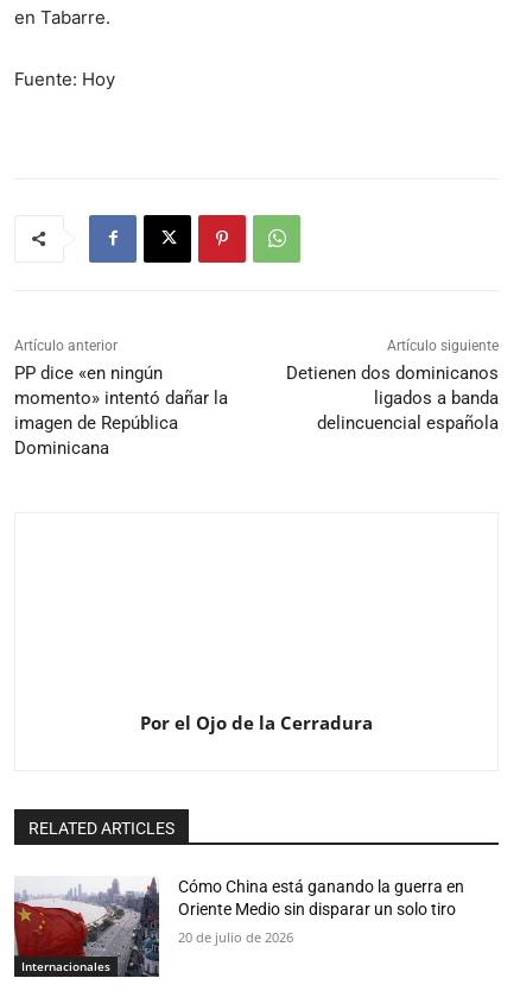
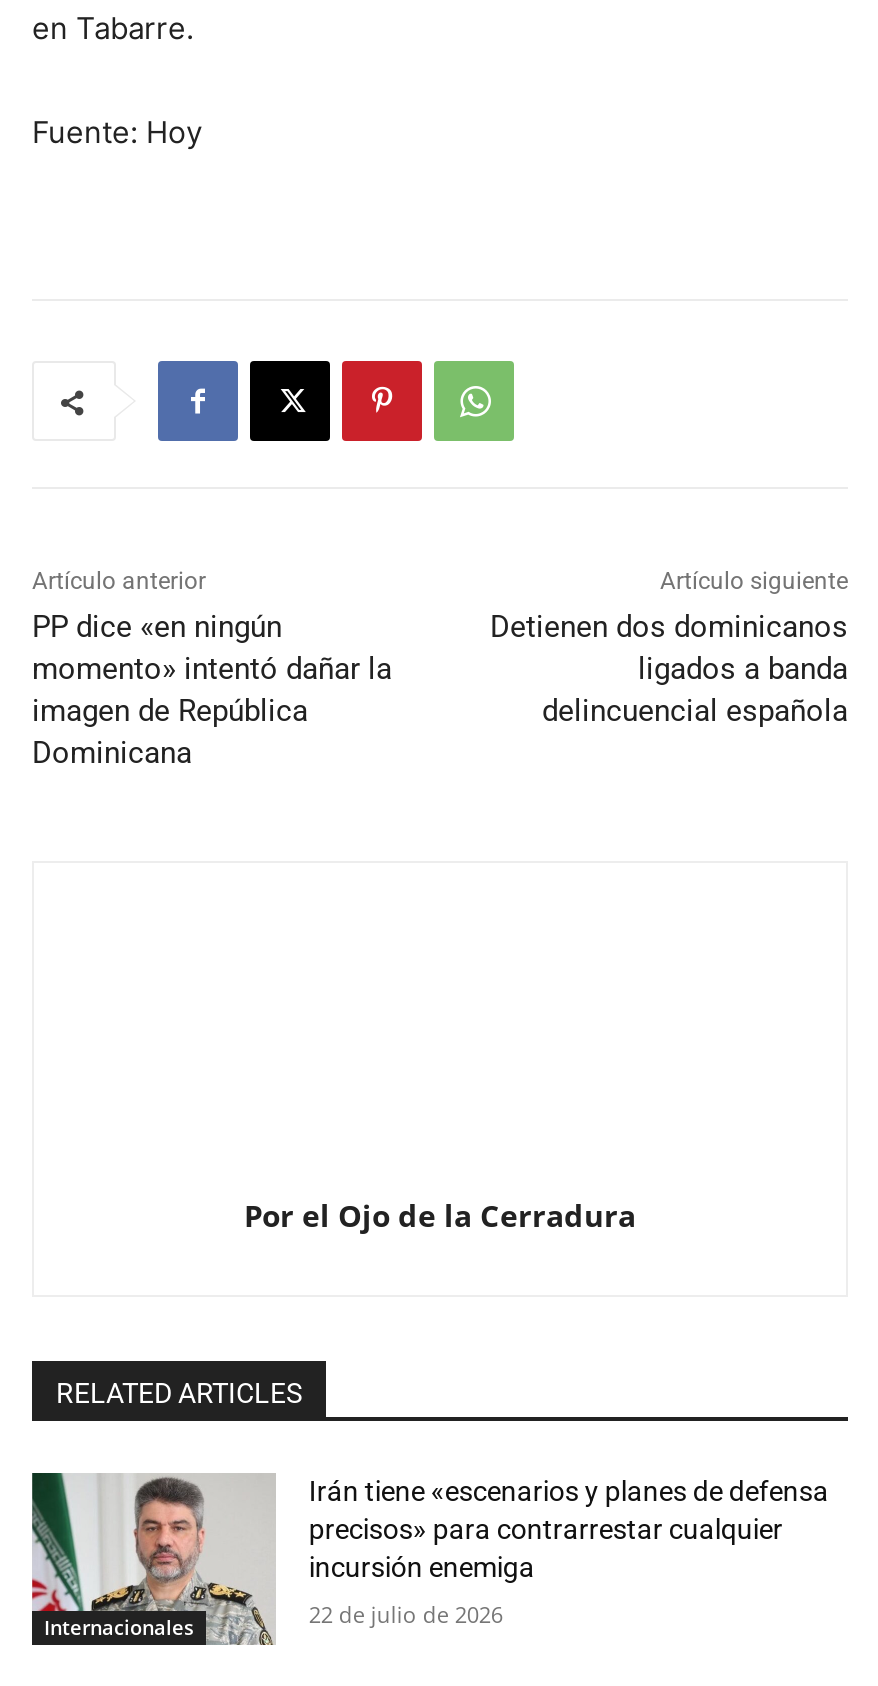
- [image]
- Cómo China está ganando la guerra en
- Oriente Medio sin disparar un solo tiro
+ [image]
+ Irán tiene «escenarios y planes de defensa
+ precisos» para contrarrestar cualquier
+ incursión enemiga

- 20 de julio de 2026
+ 22 de julio de 2026
